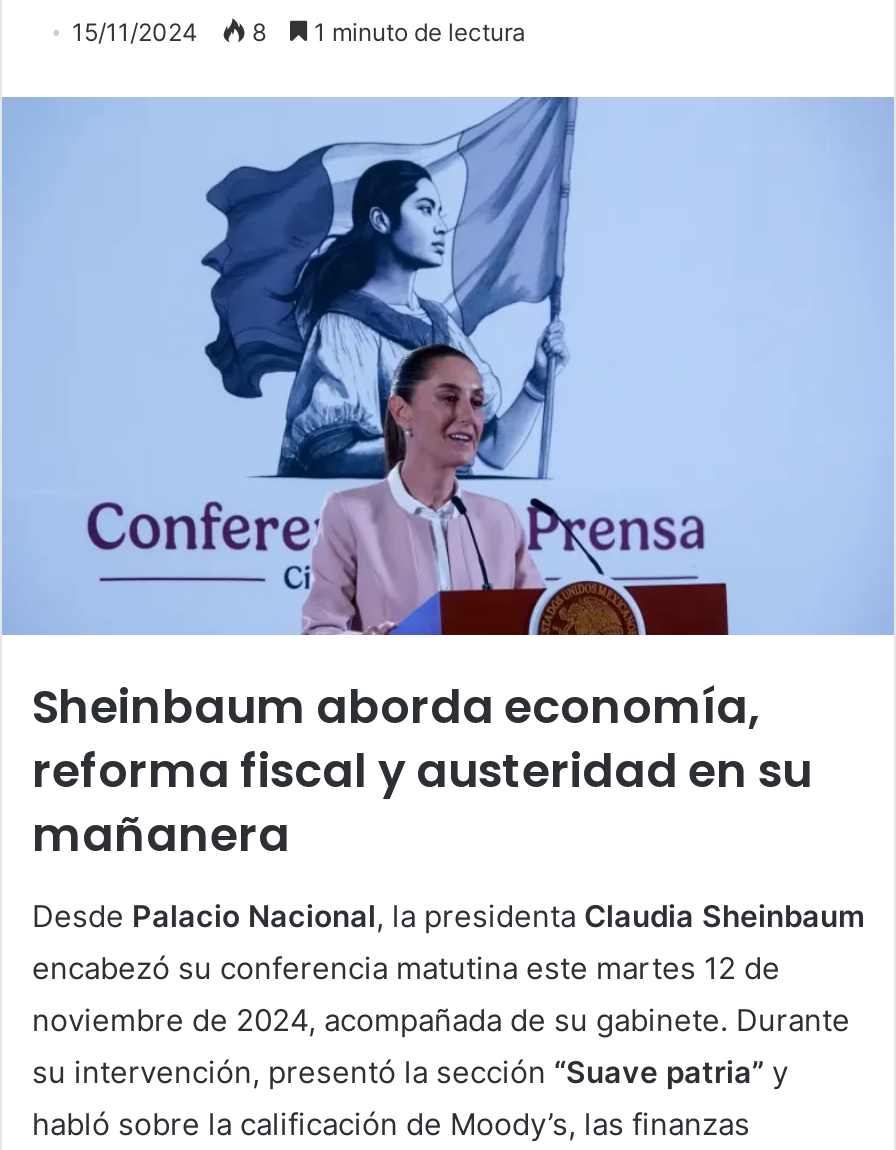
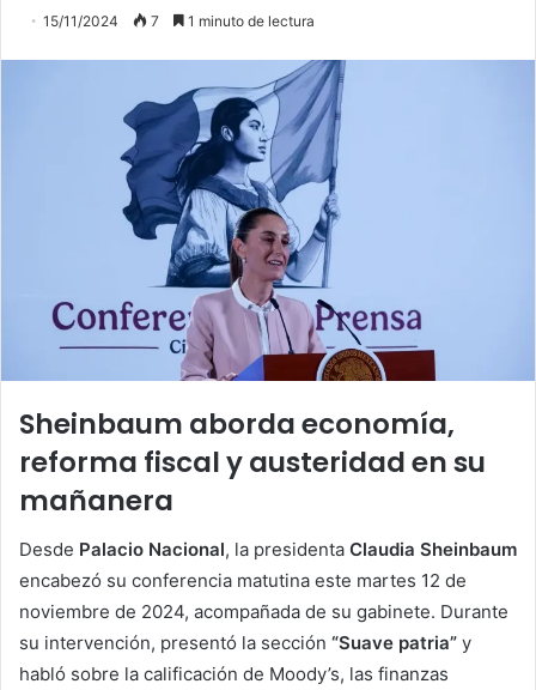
- 15/11/2024 8 1 minuto de lectura
+ 15/11/2024 7 1 minuto de lectura
